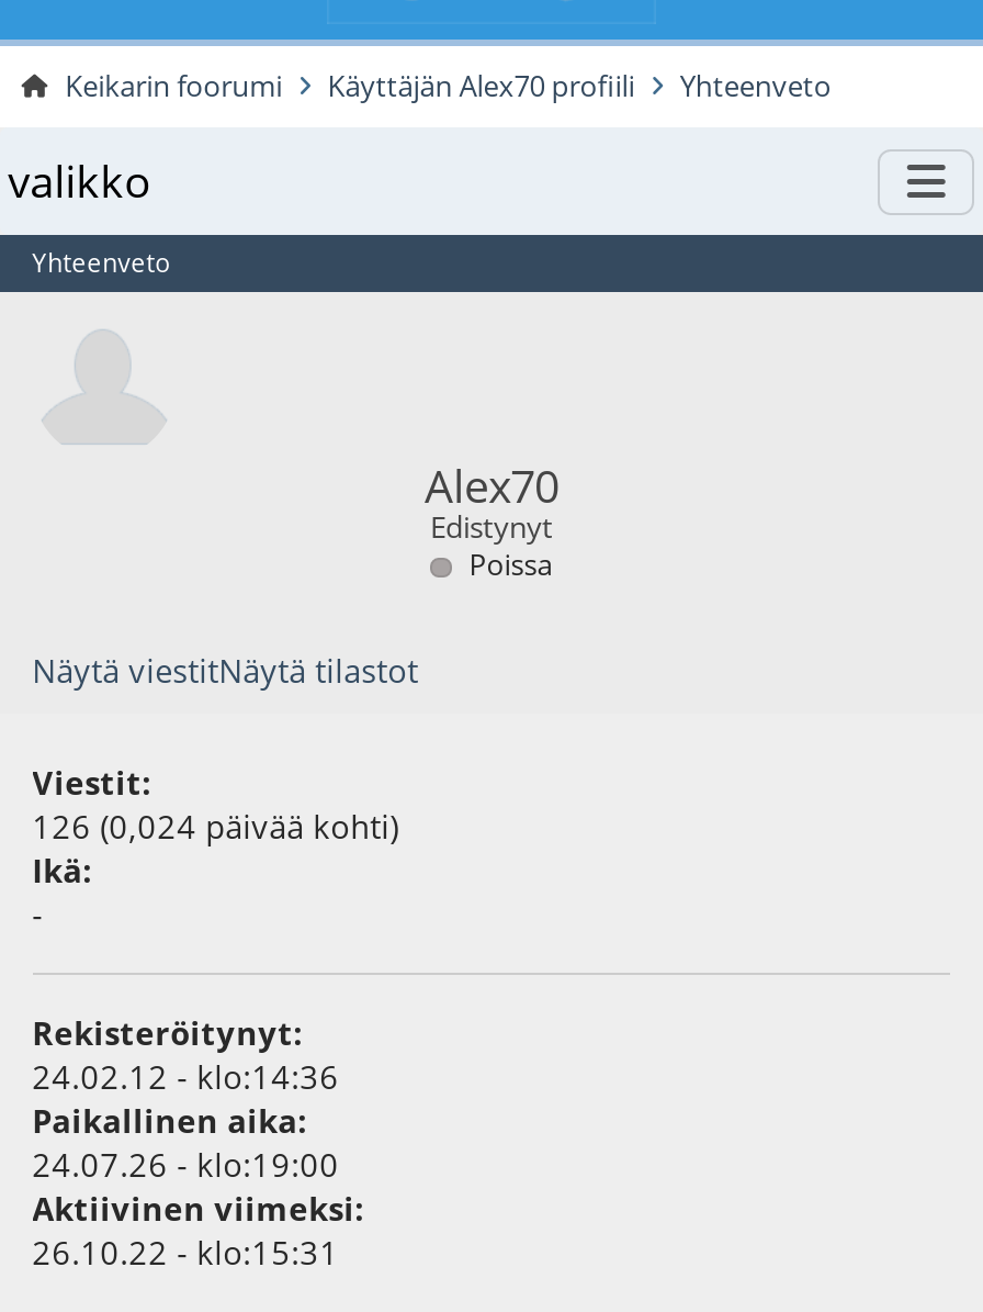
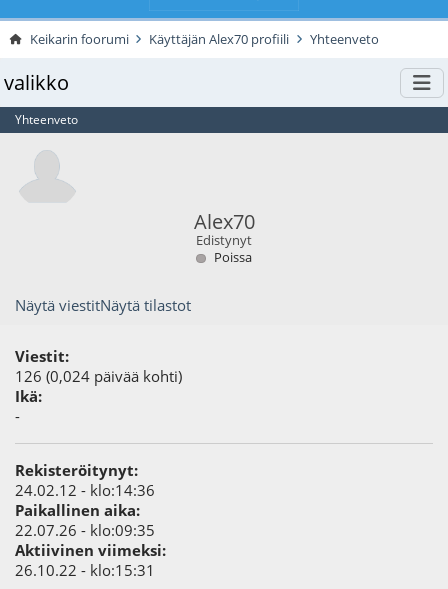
- 24.07.26 - klo:19:00
+ 22.07.26 - klo:09:35
